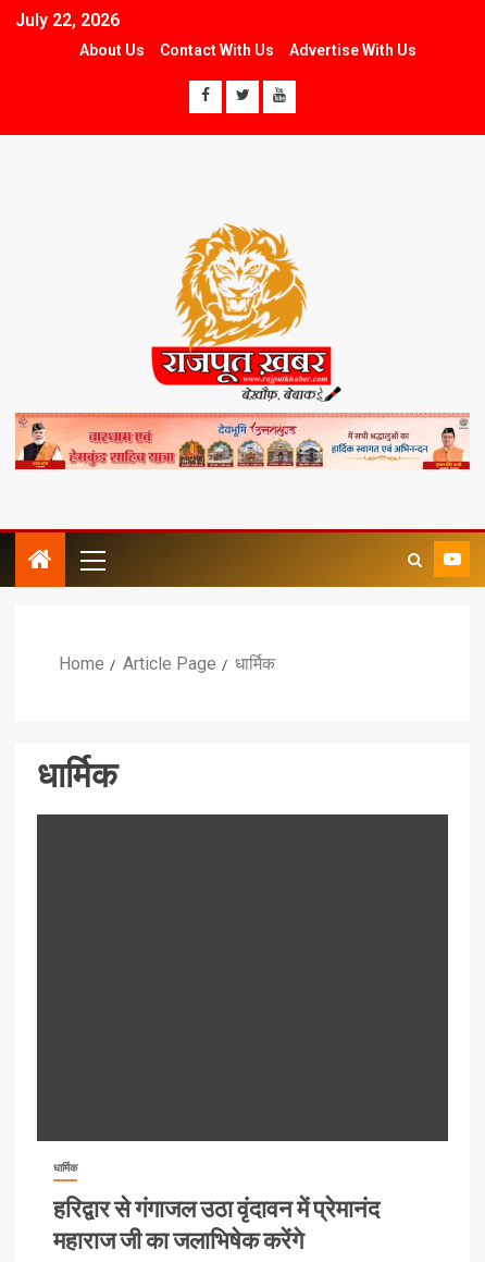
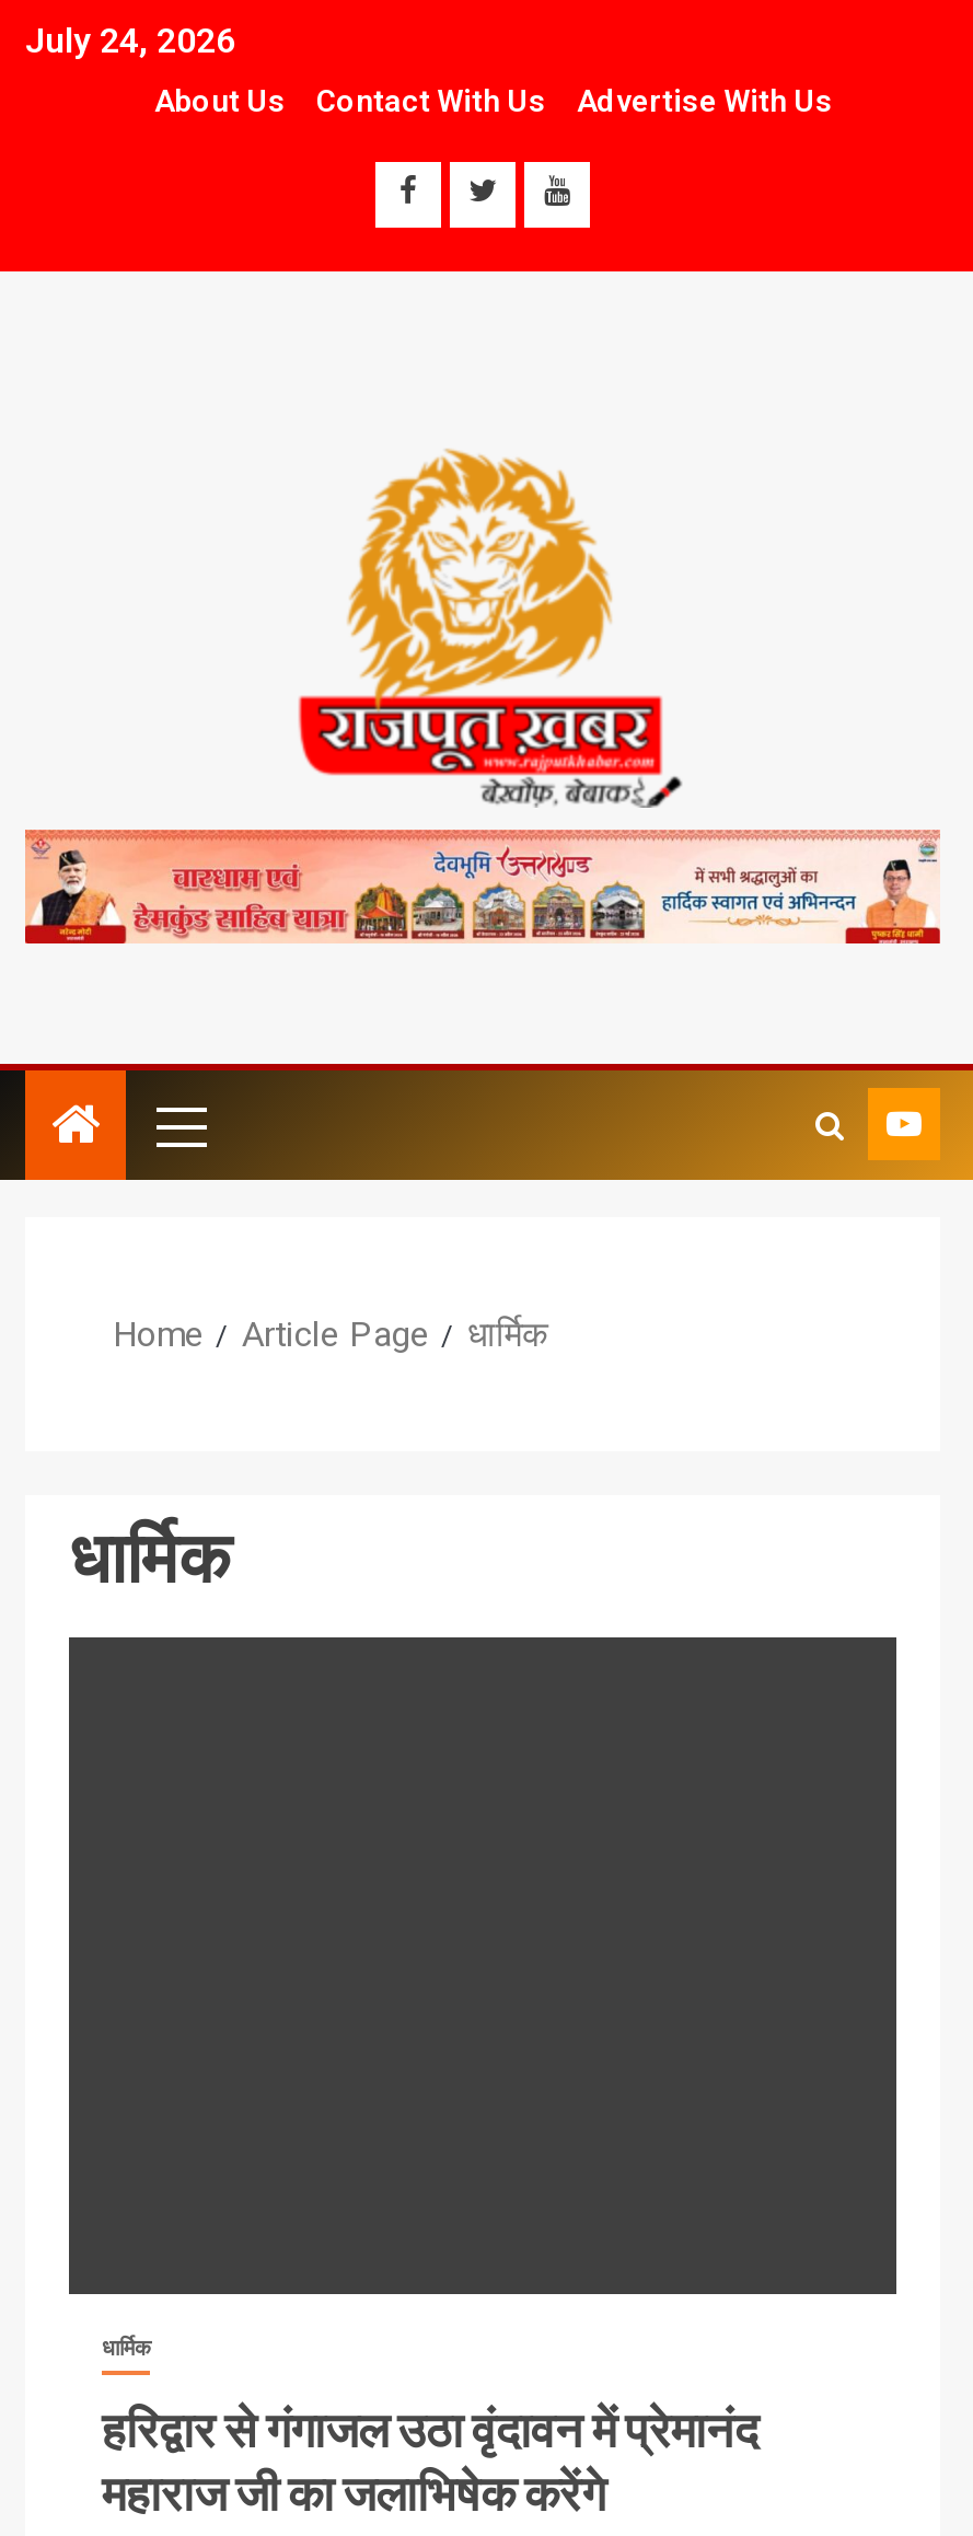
- July 22, 2026
+ July 24, 2026
